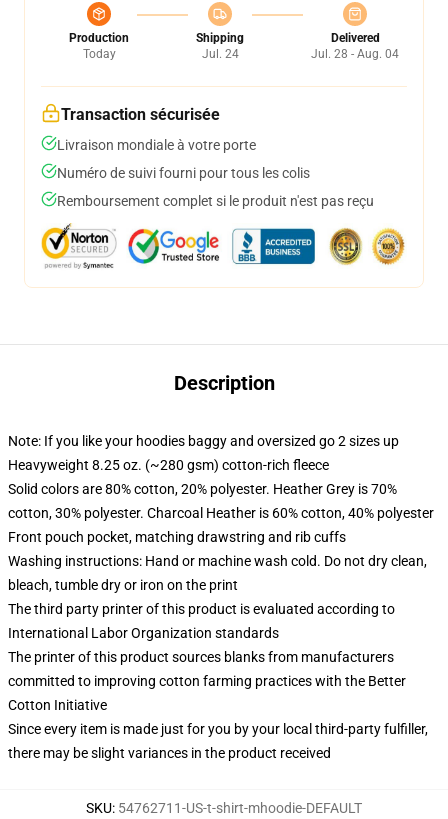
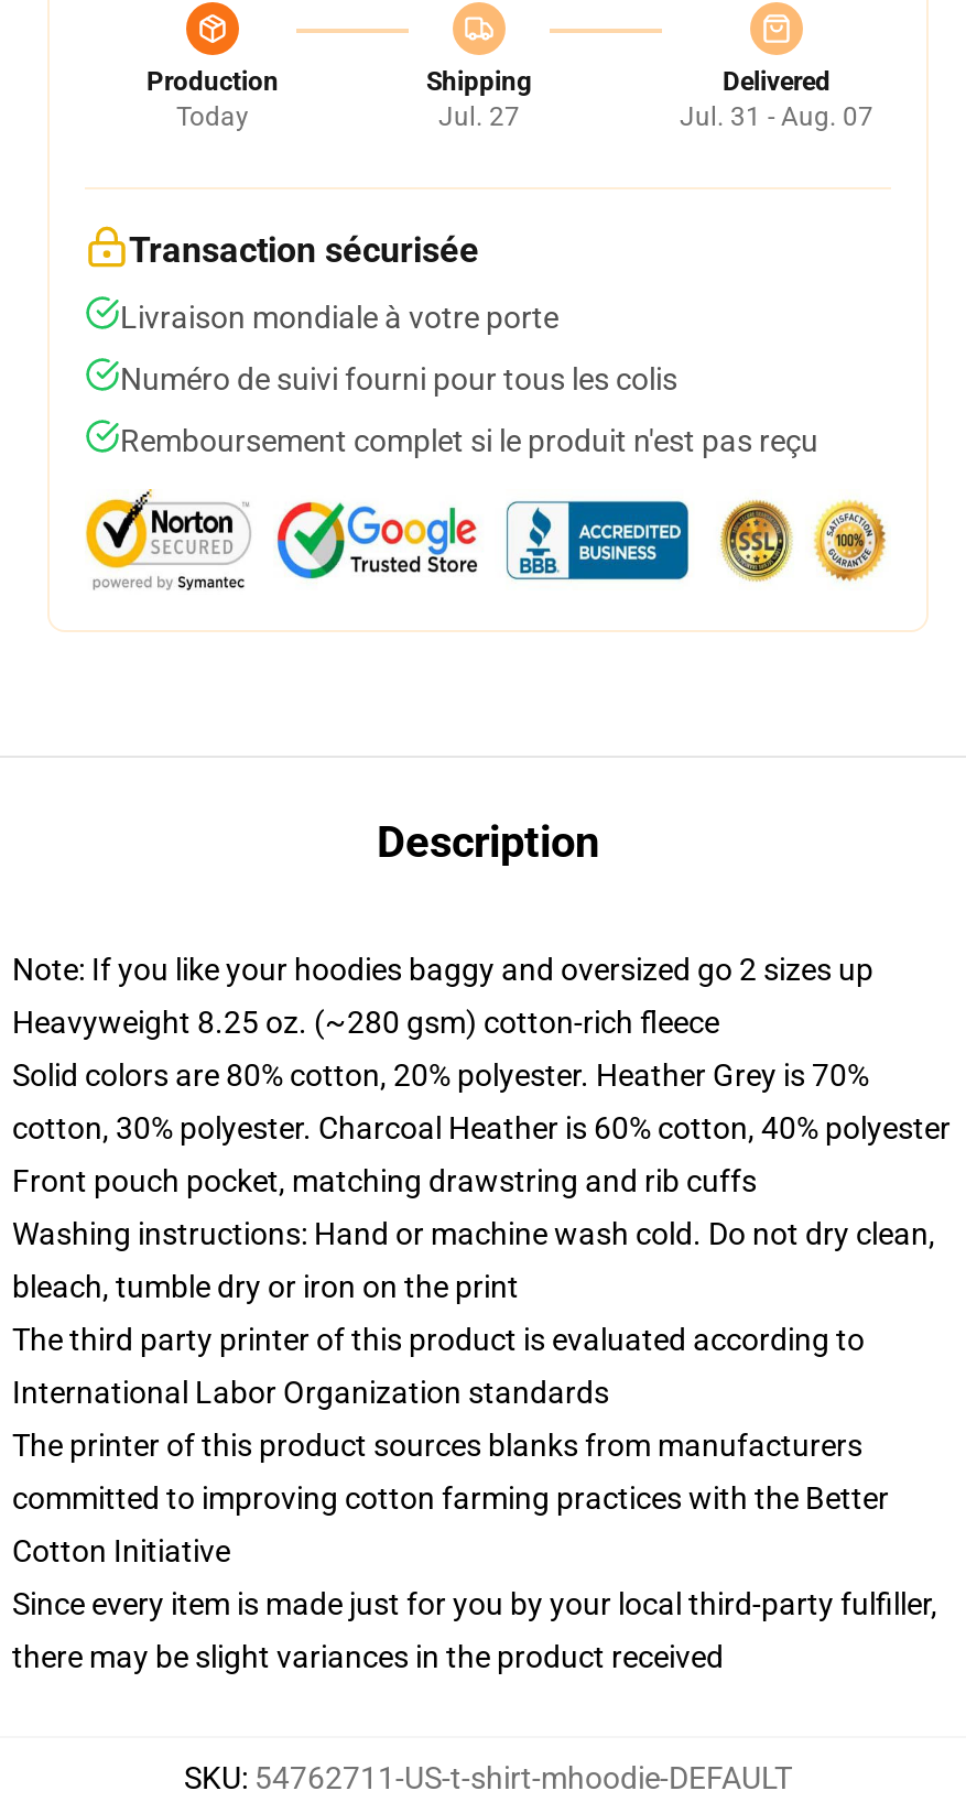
- Jul. 24
+ Jul. 27

- Jul. 28 - Aug. 04
+ Jul. 31 - Aug. 07
